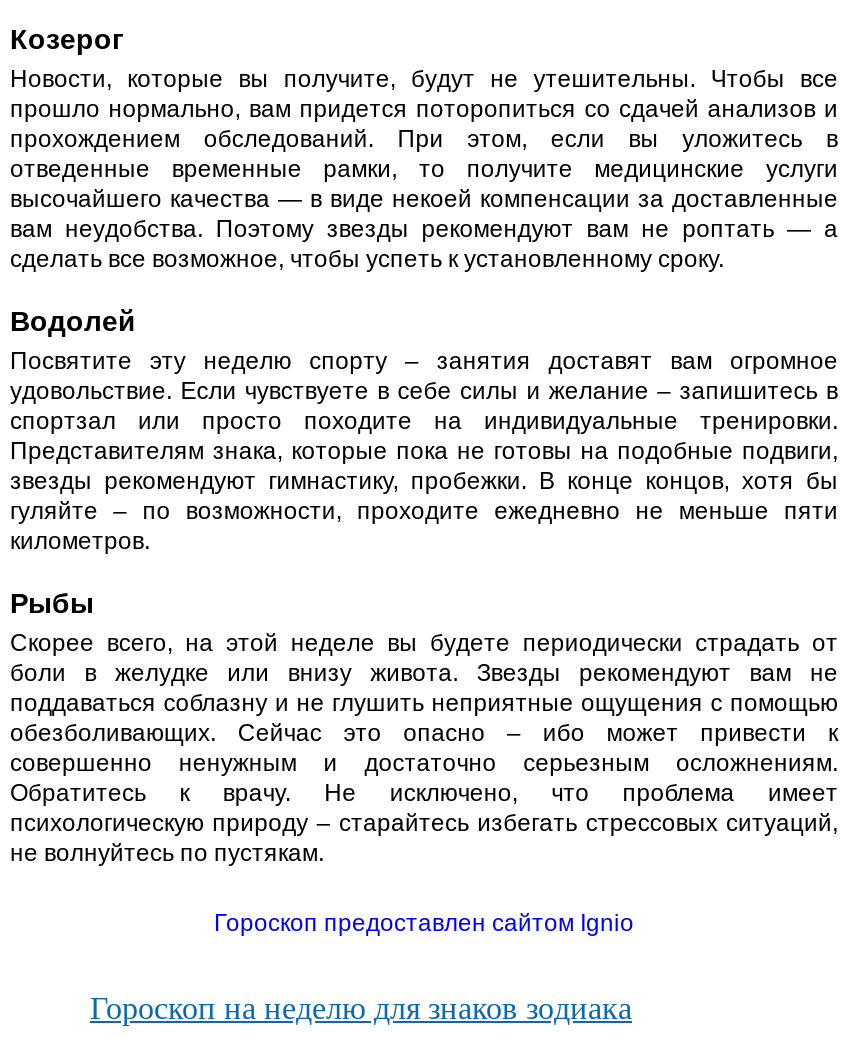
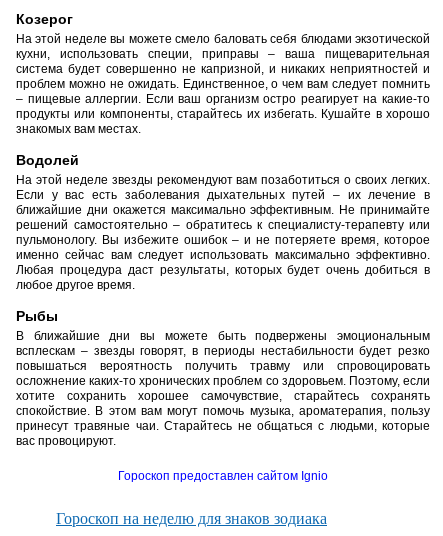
- Новости, которые вы получите, будут не утешительны. Чтобы все
- прошло нормально, вам придется поторопиться со сдачей анализов и
- прохождением обследований. При этом, если вы уложитесь в
- отведенные временные рамки, то получите медицинские услуги
- высочайшего качества — в виде некоей компенсации за доставленные
- вам неудобства. Поэтому звезды рекомендуют вам не роптать — а
- сделать все возможное, чтобы успеть к установленному сроку.
+ На этой неделе вы можете смело баловать себя блюдами экзотической
+ кухни, использовать специи, приправы – ваша пищеварительная
+ система будет совершенно не капризной, и никаких неприятностей и
+ проблем можно не ожидать. Единственное, о чем вам следует помнить
+ – пищевые аллергии. Если ваш организм остро реагирует на какие-то
+ продукты или компоненты, старайтесь их избегать. Кушайте в хорошо
+ знакомых вам местах.

- Посвятите эту неделю спорту – занятия доставят вам огромное
- удовольствие. Если чувствуете в себе силы и желание – запишитесь в
- спортзал или просто походите на индивидуальные тренировки.
- Представителям знака, которые пока не готовы на подобные подвиги,
- звезды рекомендуют гимнастику, пробежки. В конце концов, хотя бы
- гуляйте – по возможности, проходите ежедневно не меньше пяти
- километров.
+ На этой неделе звезды рекомендуют вам позаботиться о своих легких.
+ Если у вас есть заболевания дыхательных путей – их лечение в
+ ближайшие дни окажется максимально эффективным. Не принимайте
+ решений самостоятельно – обратитесь к специалисту-терапевту или
+ пульмонологу. Вы избежите ошибок – и не потеряете время, которое
+ именно сейчас вам следует использовать максимально эффективно.
+ Любая процедура даст результаты, которых будет очень добиться в
+ любое другое время.

- Скорее всего, на этой неделе вы будете периодически страдать от
- боли в желудке или внизу живота. Звезды рекомендуют вам не
- поддаваться соблазну и не глушить неприятные ощущения с помощью
- обезболивающих. Сейчас это опасно – ибо может привести к
- совершенно ненужным и достаточно серьезным осложнениям.
- Обратитесь к врачу. Не исключено, что проблема имеет
- психологическую природу – старайтесь избегать стрессовых ситуаций,
- не волнуйтесь по пустякам.
+ В ближайшие дни вы можете быть подвержены эмоциональным
+ всплескам – звезды говорят, в периоды нестабильности будет резко
+ повышаться вероятность получить травму или спровоцировать
+ осложнение каких-то хронических проблем со здоровьем. Поэтому, если
+ хотите сохранить хорошее самочувствие, старайтесь сохранять
+ спокойствие. В этом вам могут помочь музыка, ароматерапия, пользу
+ принесут травяные чаи. Старайтесь не общаться с людьми, которые
+ вас провоцируют.
